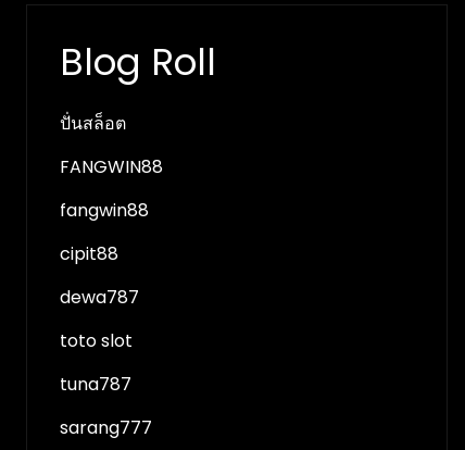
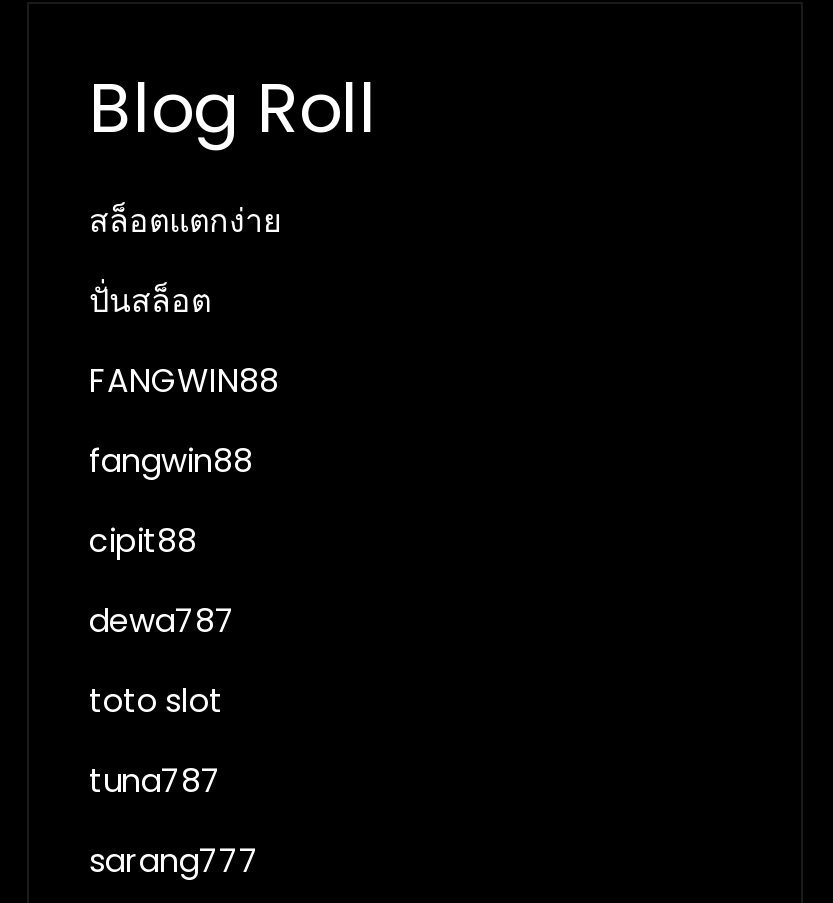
+ สล็อตแตกง่าย
